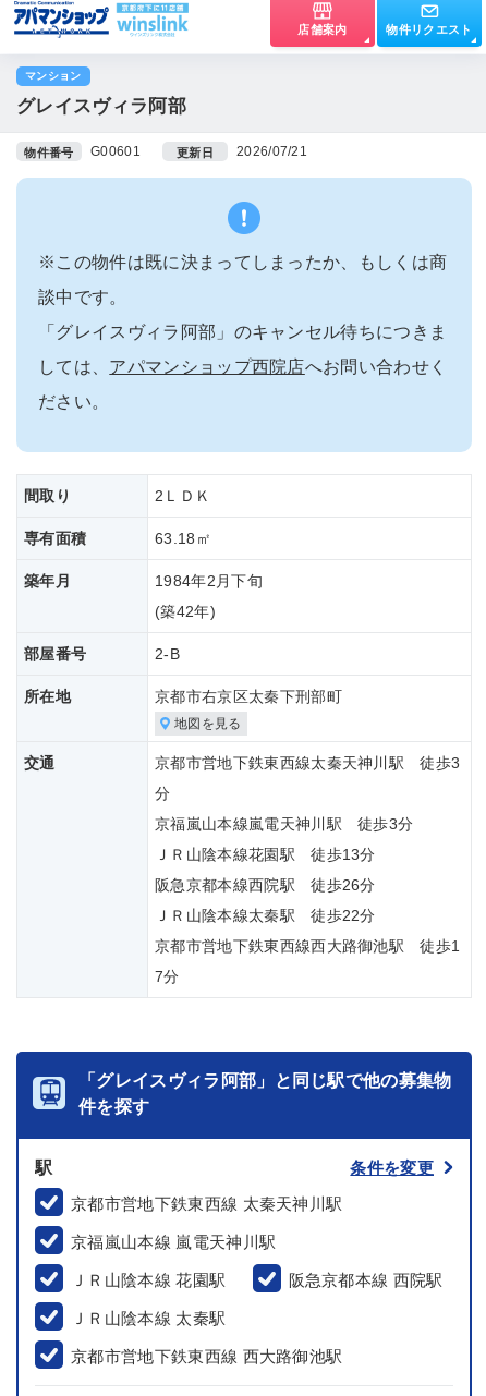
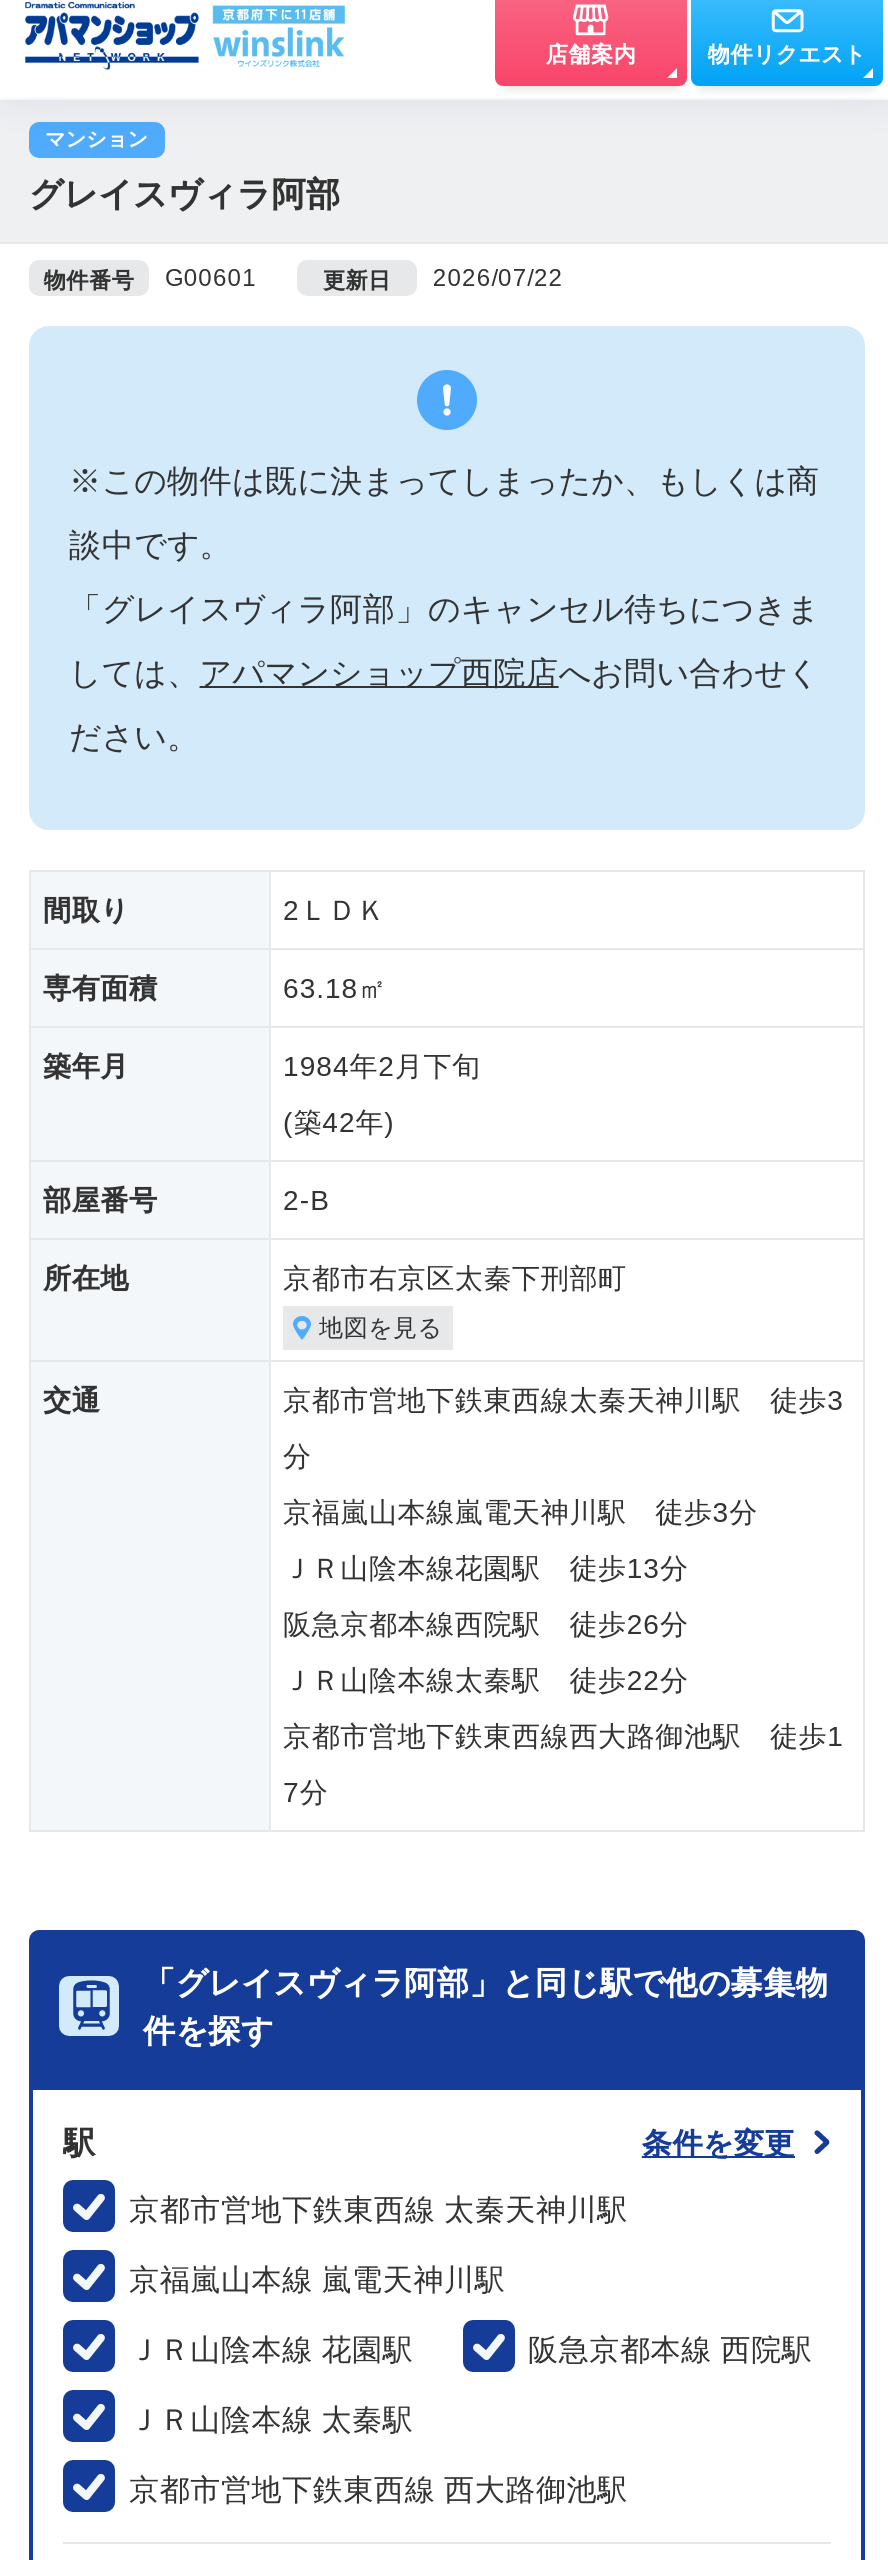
- 更新日 2026/07/21
+ 更新日 2026/07/22
